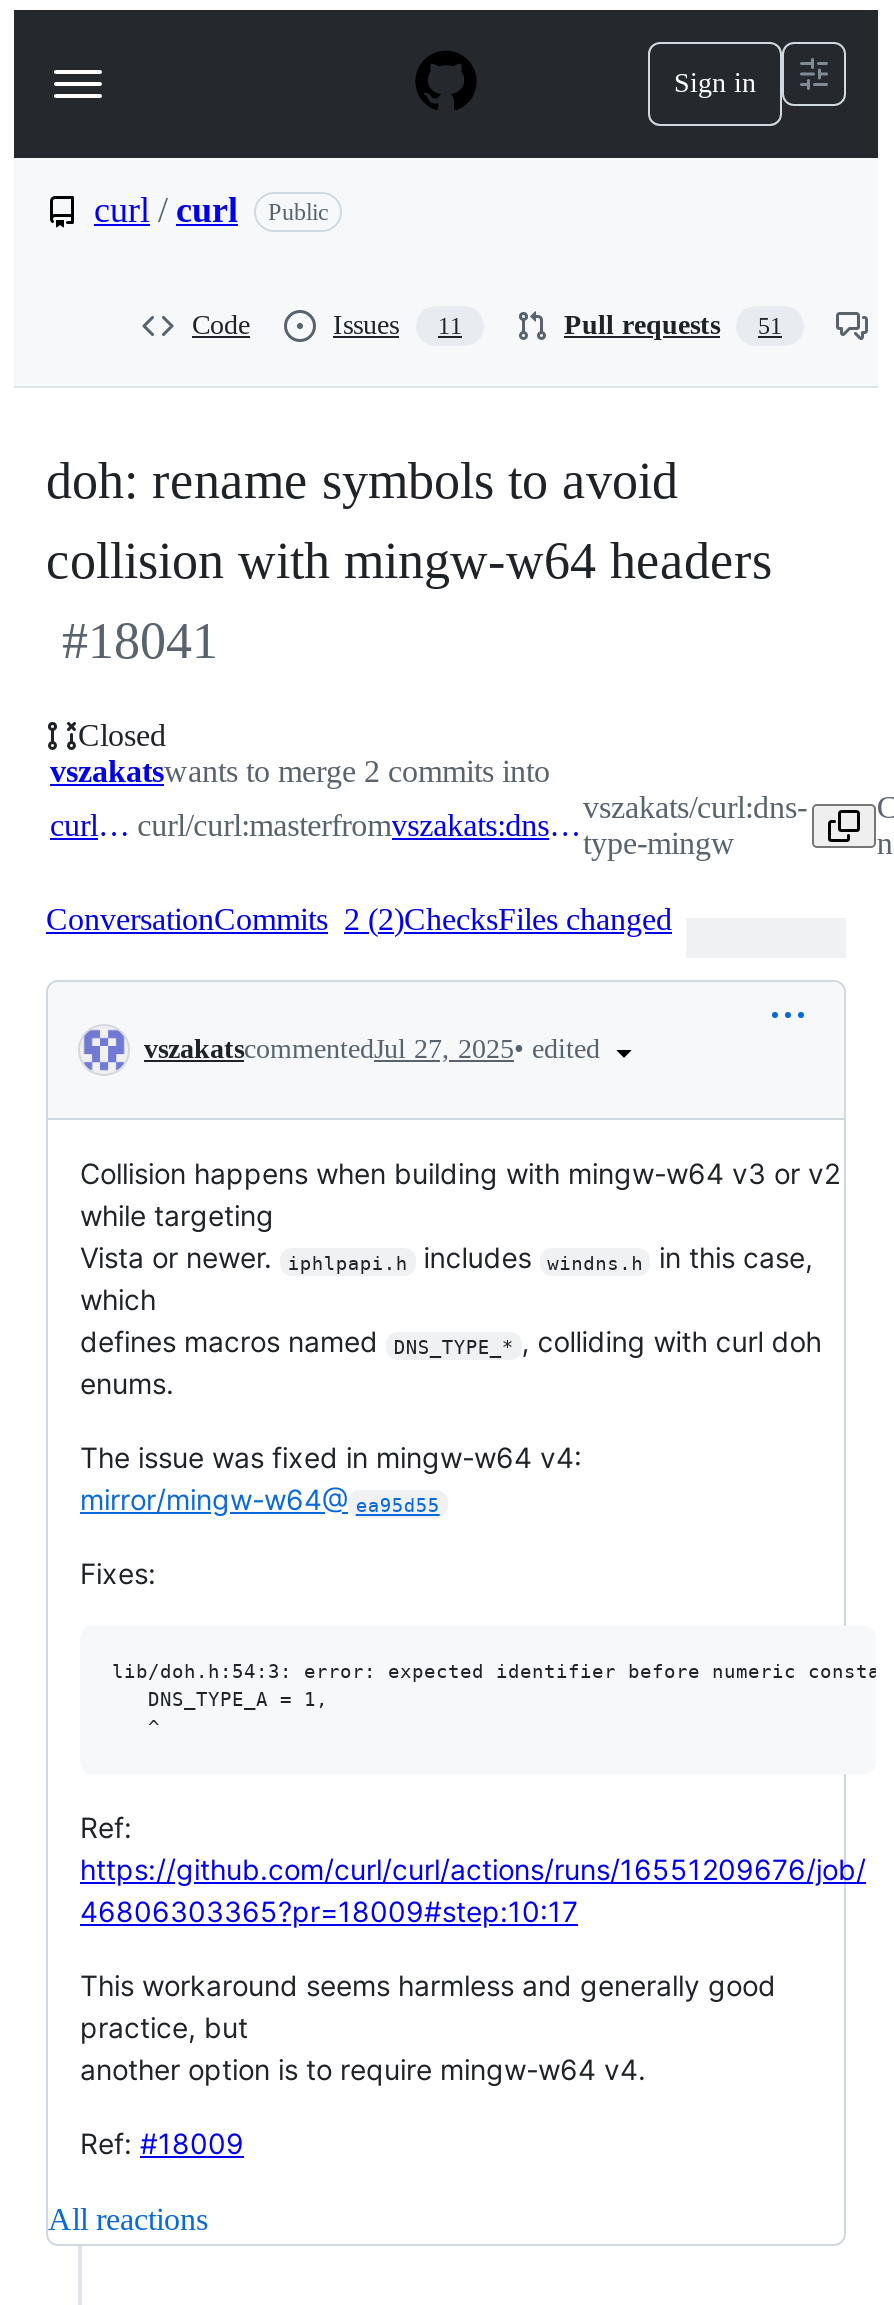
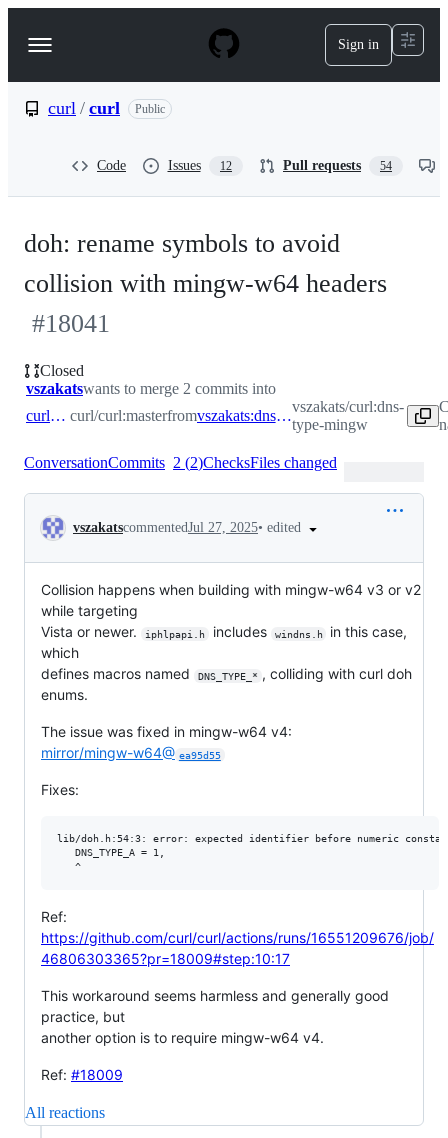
- Issues 11
+ Issues 12

- Pull requests 51
+ Pull requests 54
